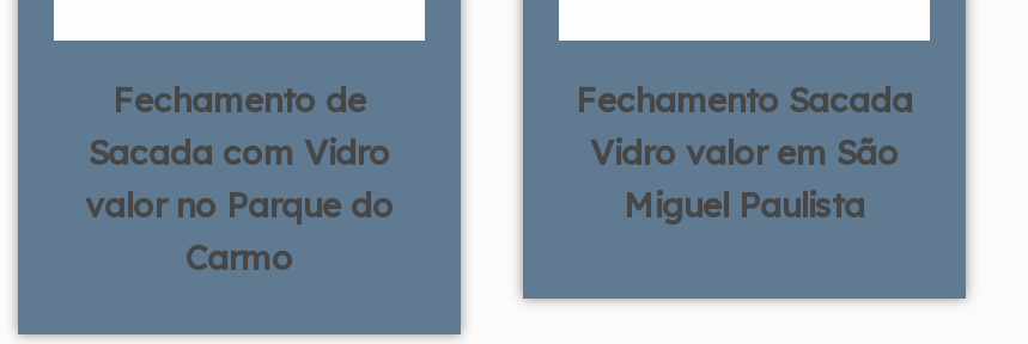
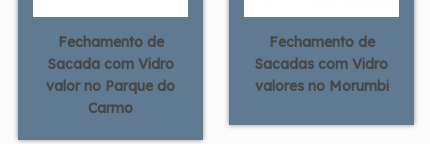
- Fechamento Sacada
- Vidro valor em São
- Miguel Paulista
+ Fechamento de
+ Sacadas com Vidro
+ valores no Morumbi
